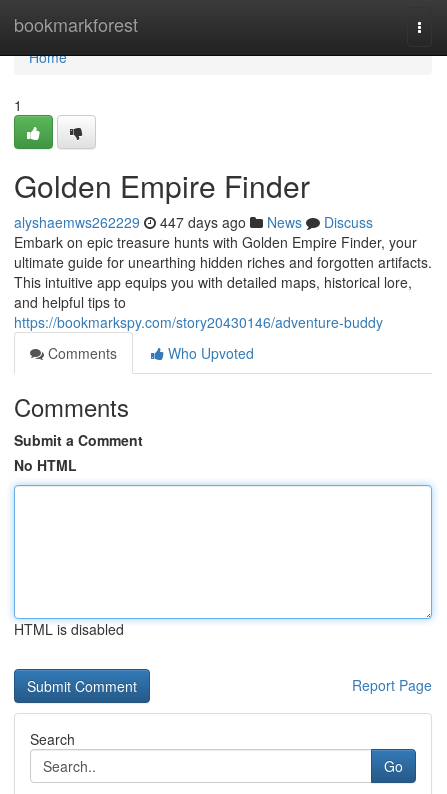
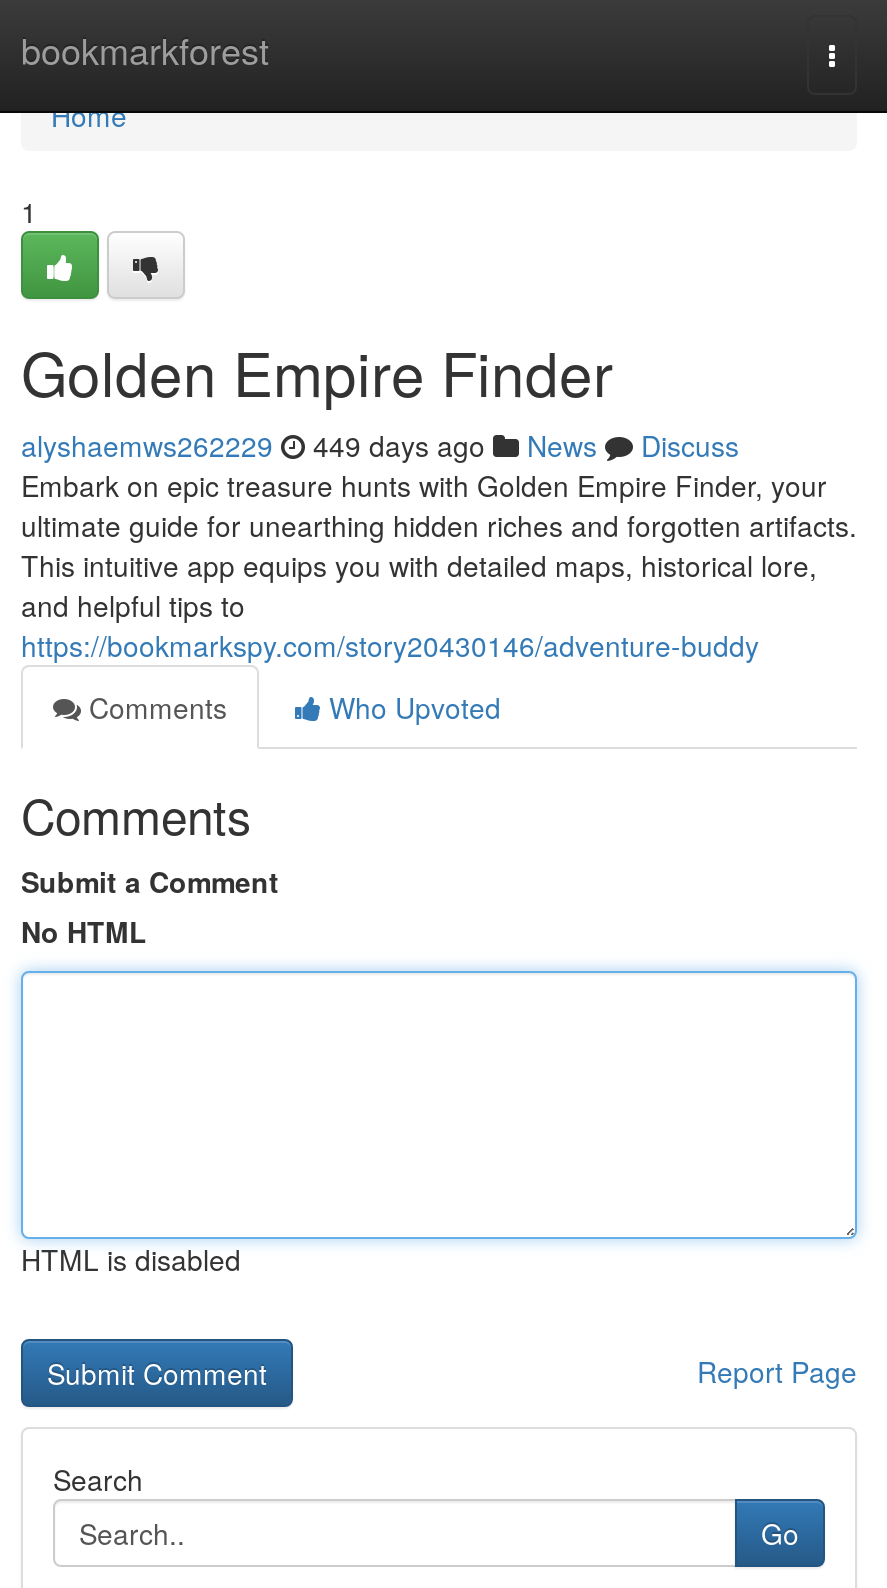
- alyshaemws262229 447 days ago News Discuss
+ alyshaemws262229 449 days ago News Discuss
